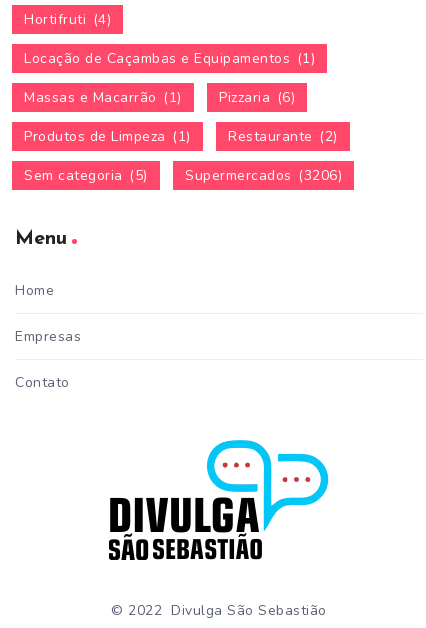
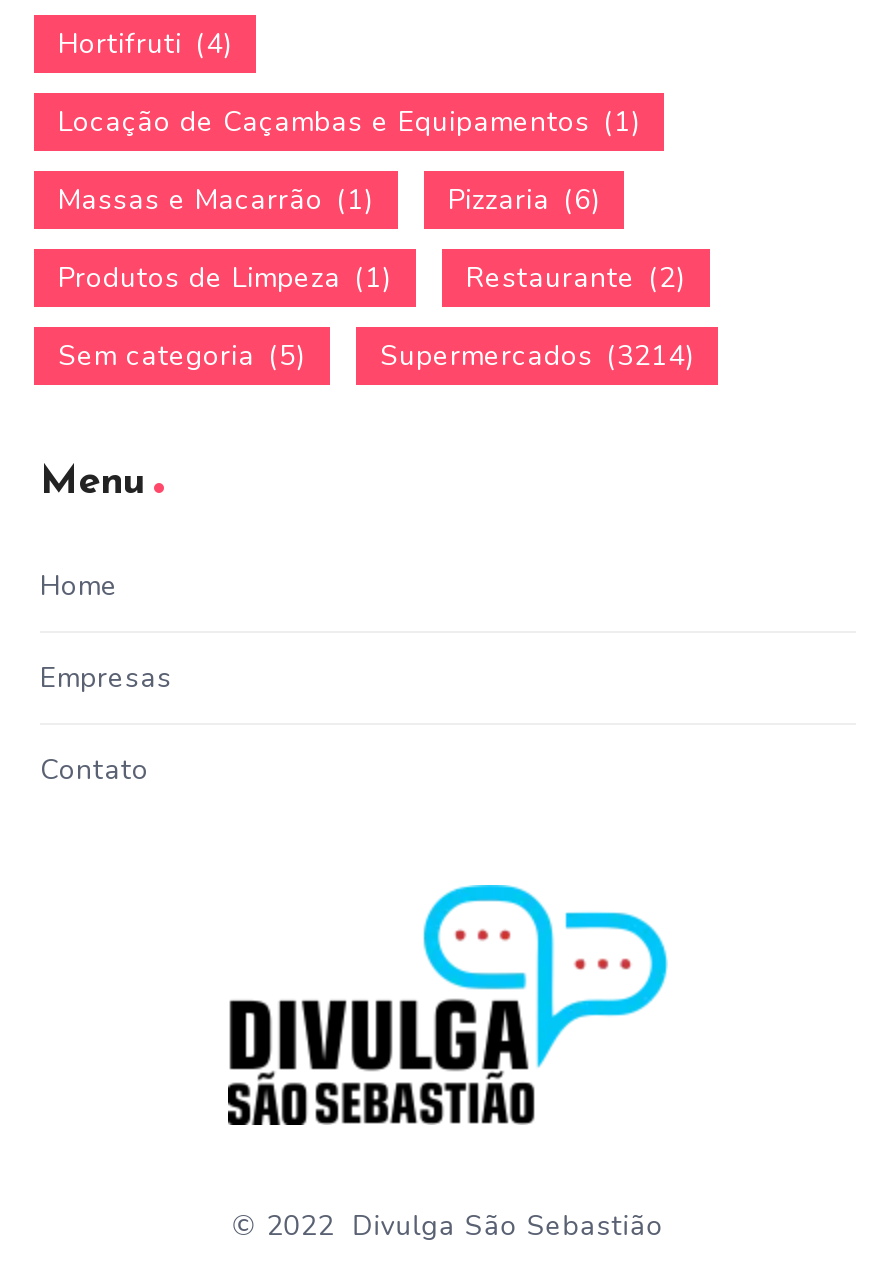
- Supermercados (3206)
+ Supermercados (3214)
